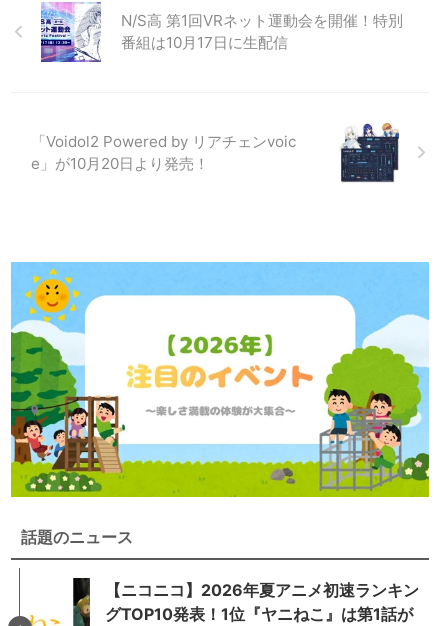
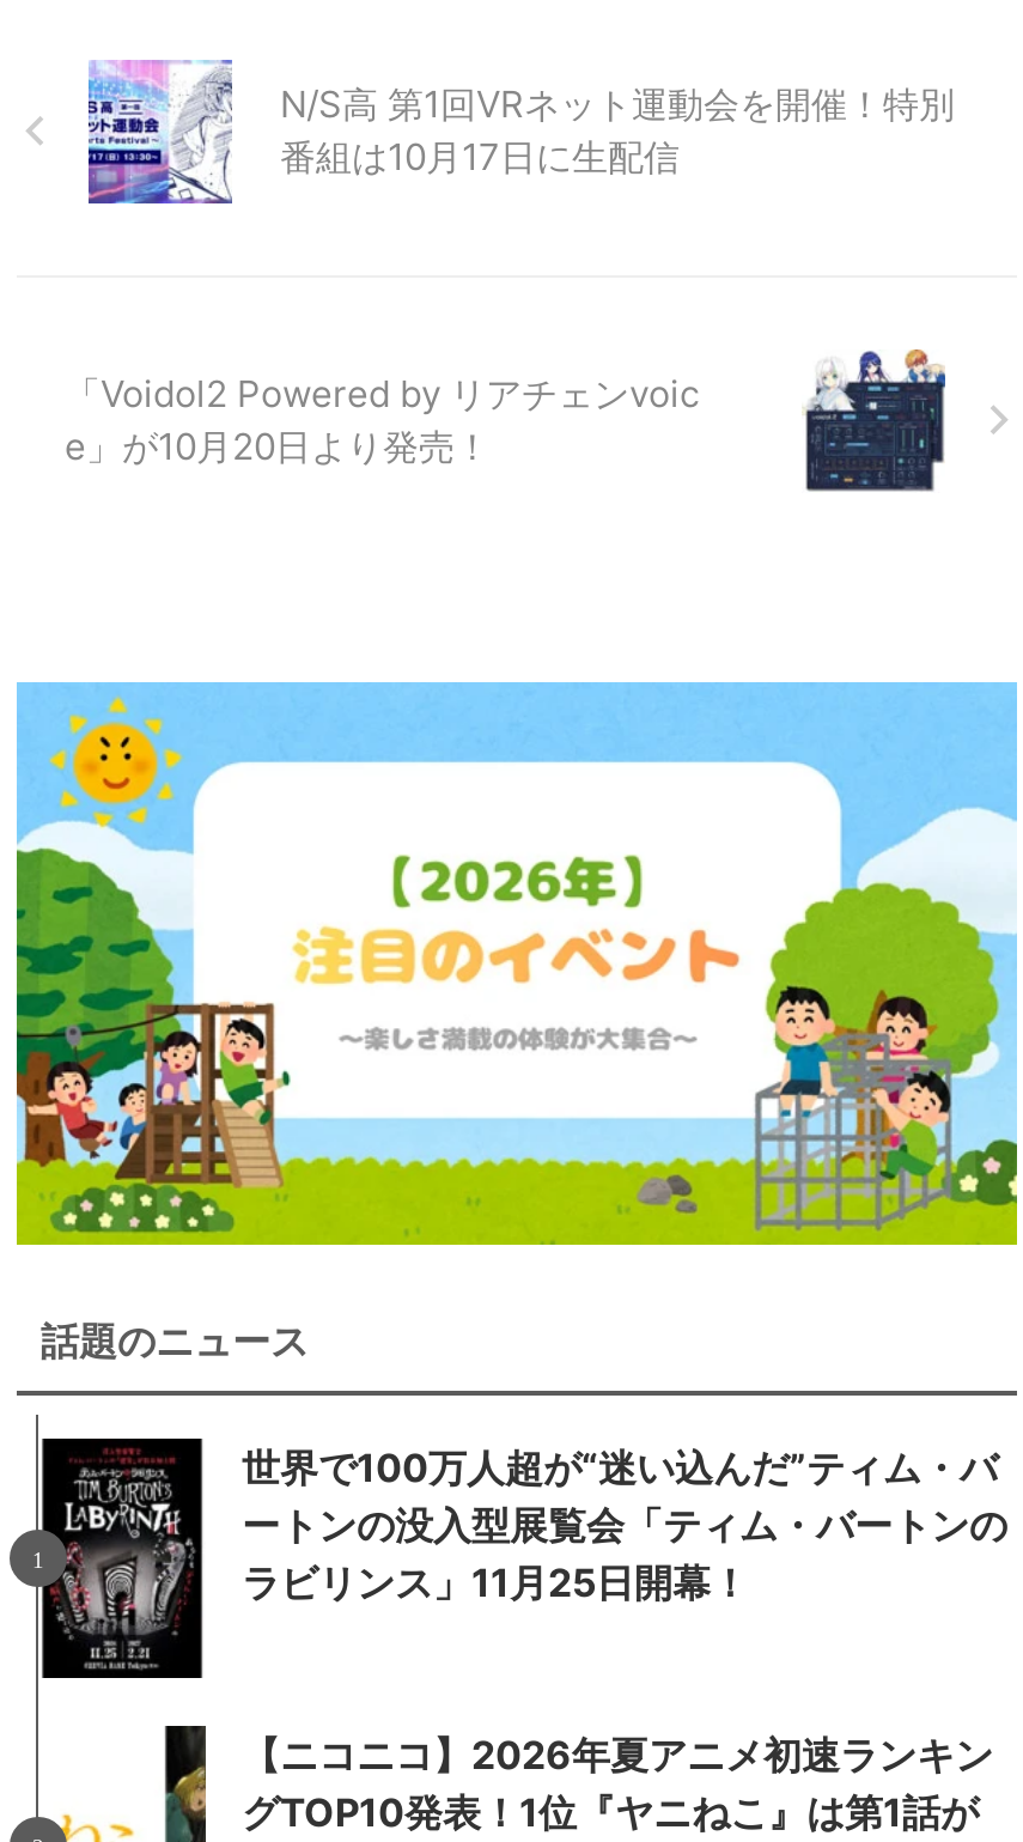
+ [image]
+ 世界で100万人超が“迷い込んだ”ティム・バ
+ ートンの没入型展覧会「ティム・バートンの
+ ラビリンス」11月25日開幕！
